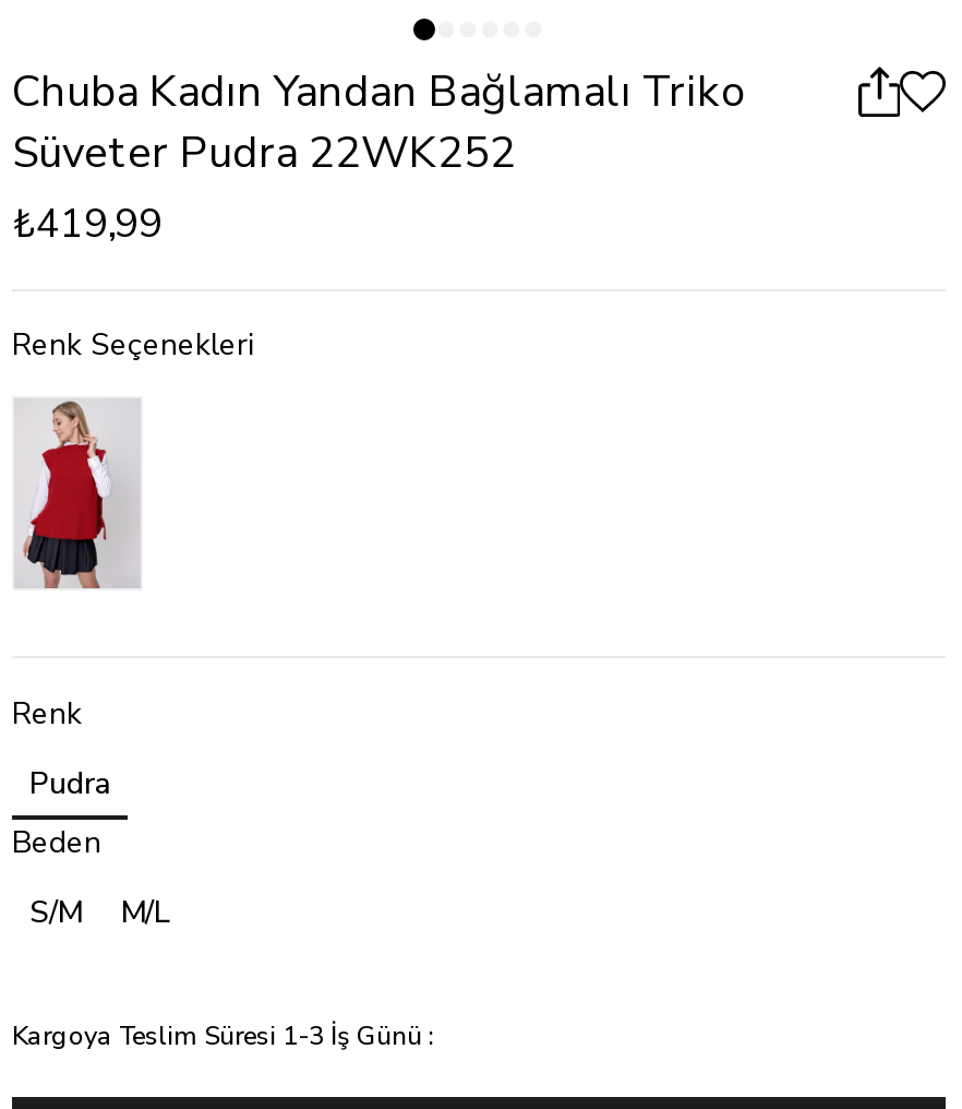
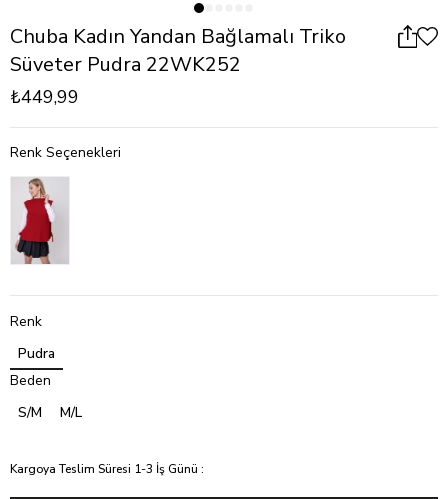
- ₺419,99
+ ₺449,99
